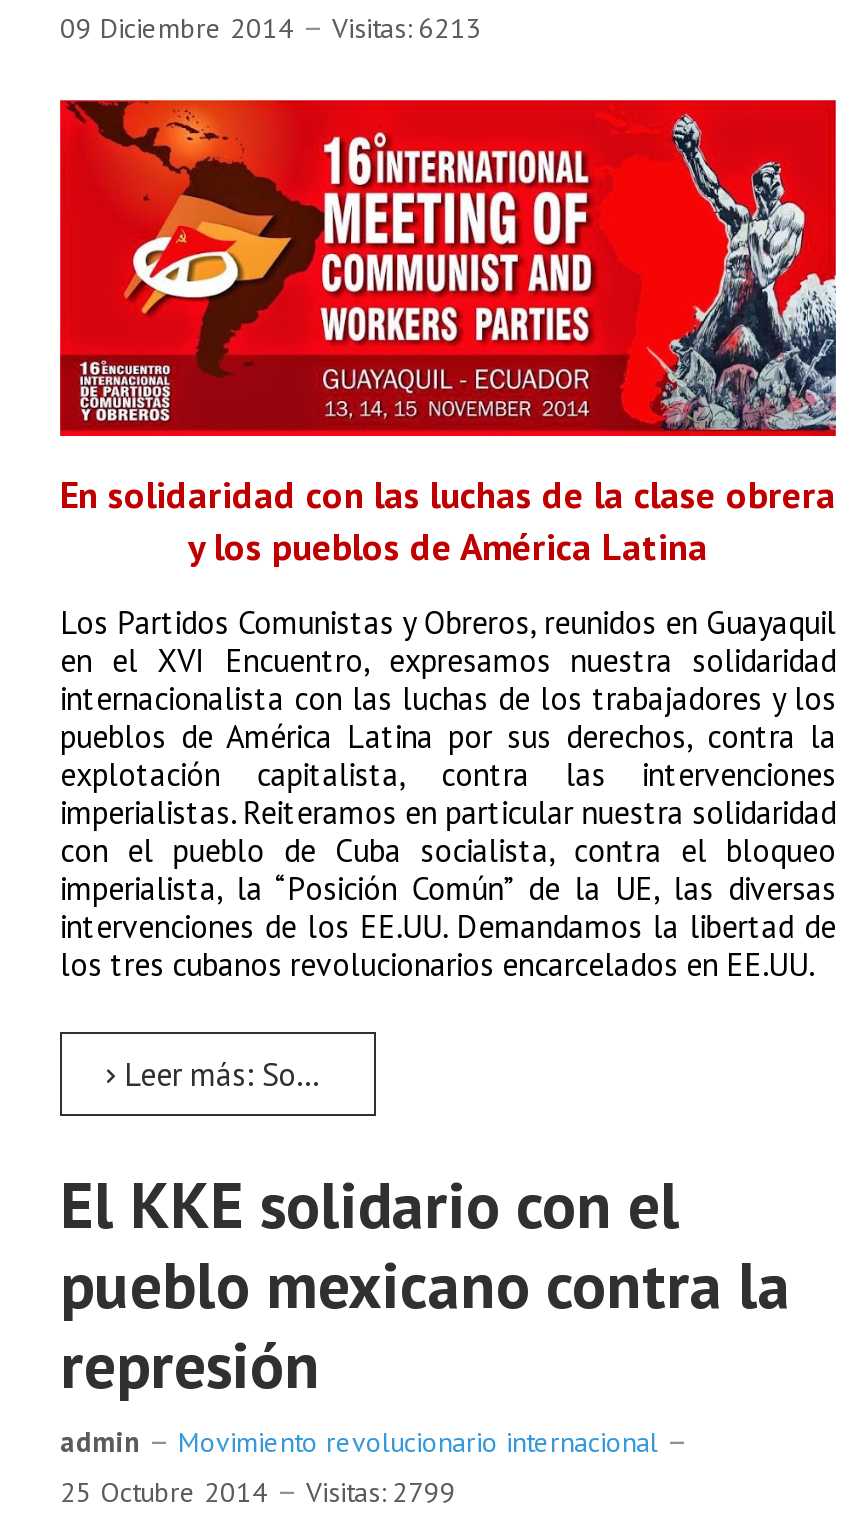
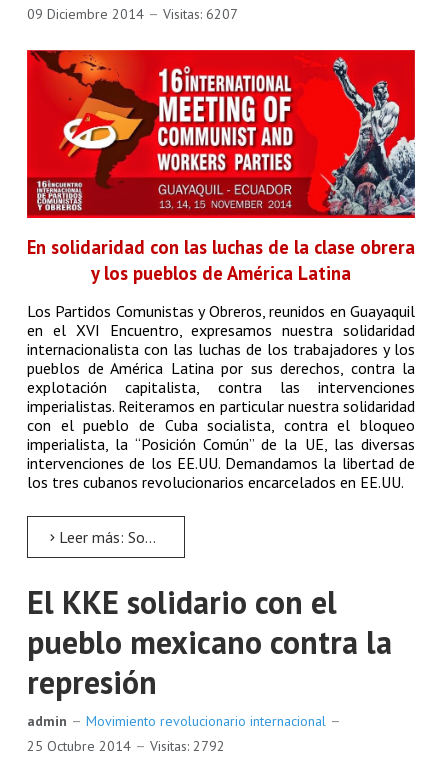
- 09 Diciembre 2014 Visitas: 6213
+ 09 Diciembre 2014 Visitas: 6207

- 25 Octubre 2014 Visitas: 2799
+ 25 Octubre 2014 Visitas: 2792
